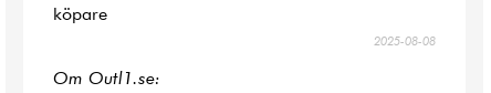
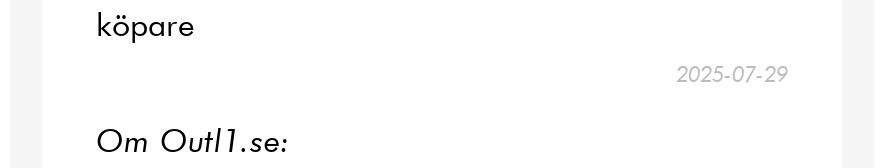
- 2025-08-08
+ 2025-07-29
